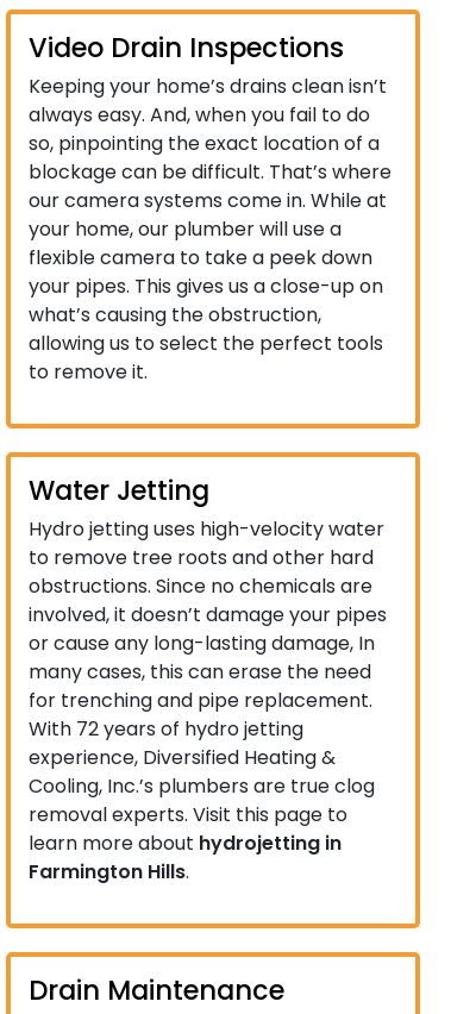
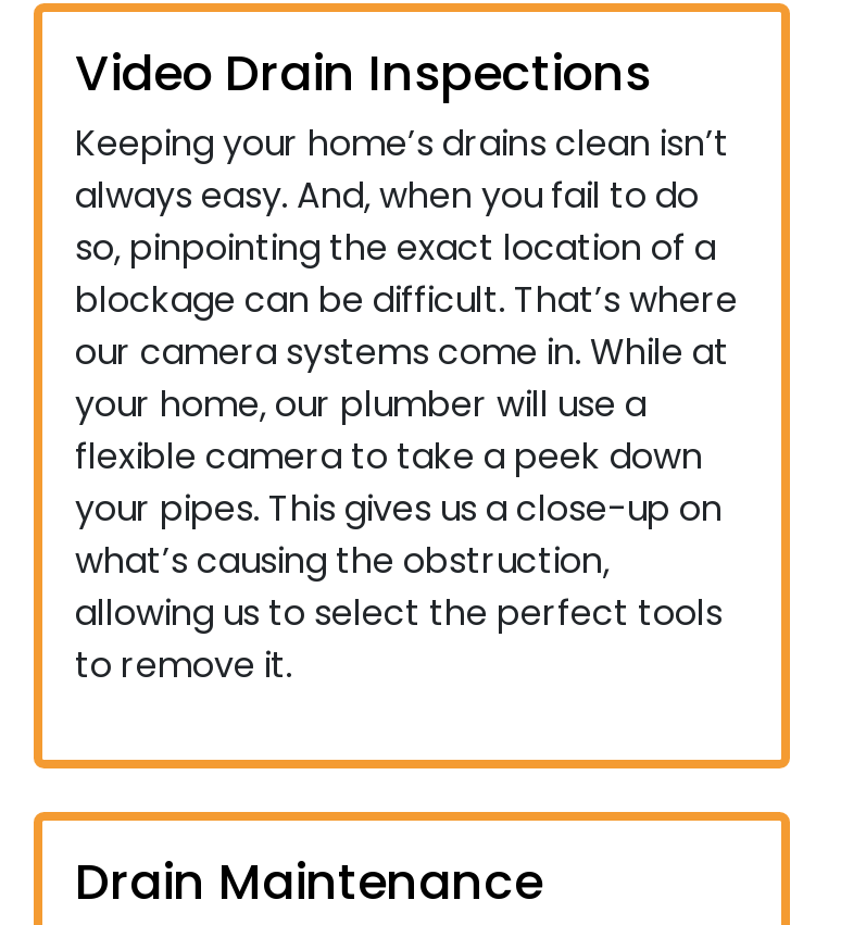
- Water Jetting
- Hydro jetting uses high-velocity water
- to remove tree roots and other hard
- obstructions. Since no chemicals are
- involved, it doesn’t damage your pipes
- or cause any long-lasting damage, In
- many cases, this can erase the need
- for trenching and pipe replacement.
- With 72 years of hydro jetting
- experience, Diversified Heating &
- Cooling, Inc.’s plumbers are true clog
- removal experts. Visit this page to
- learn more about hydrojetting in
- Farmington Hills.
